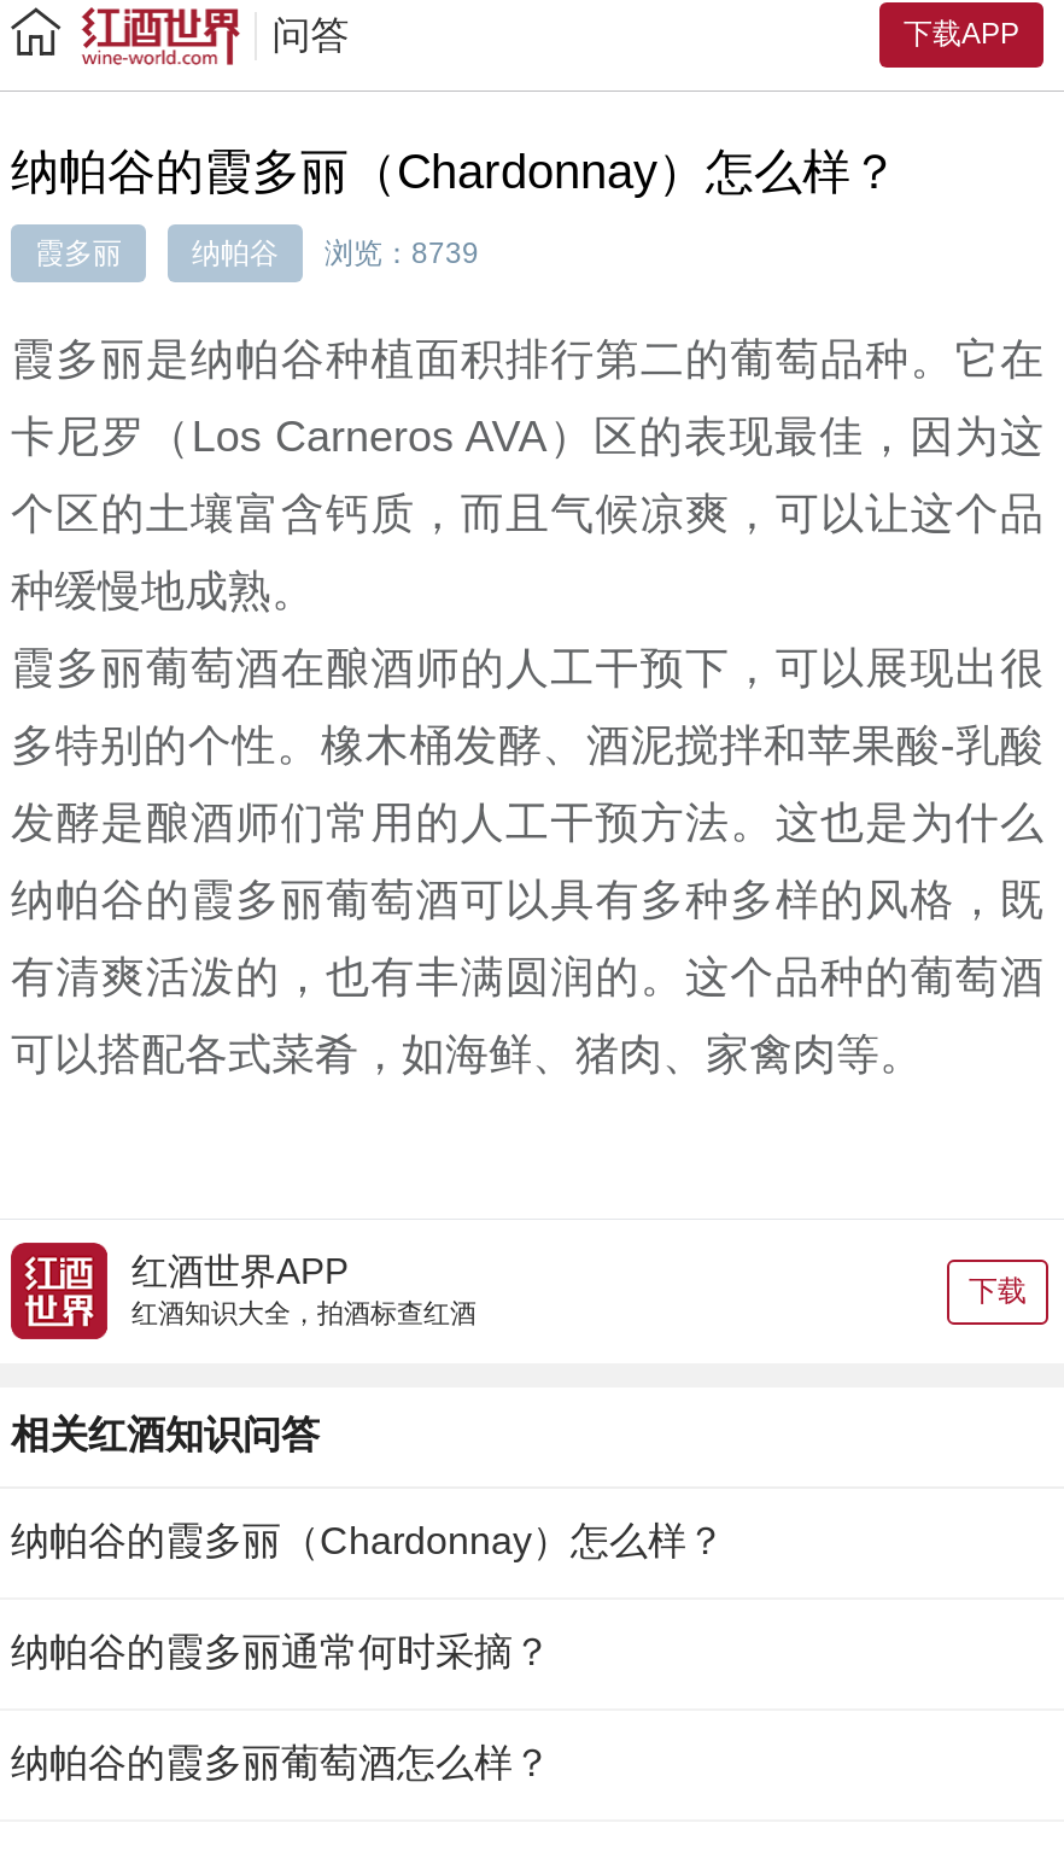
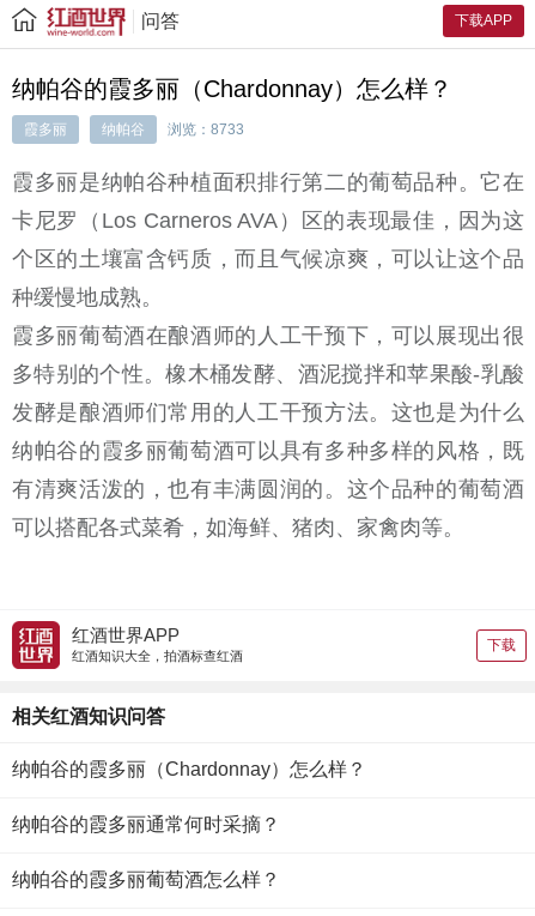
- 纳帕谷 浏览：8739
+ 纳帕谷 浏览：8733
